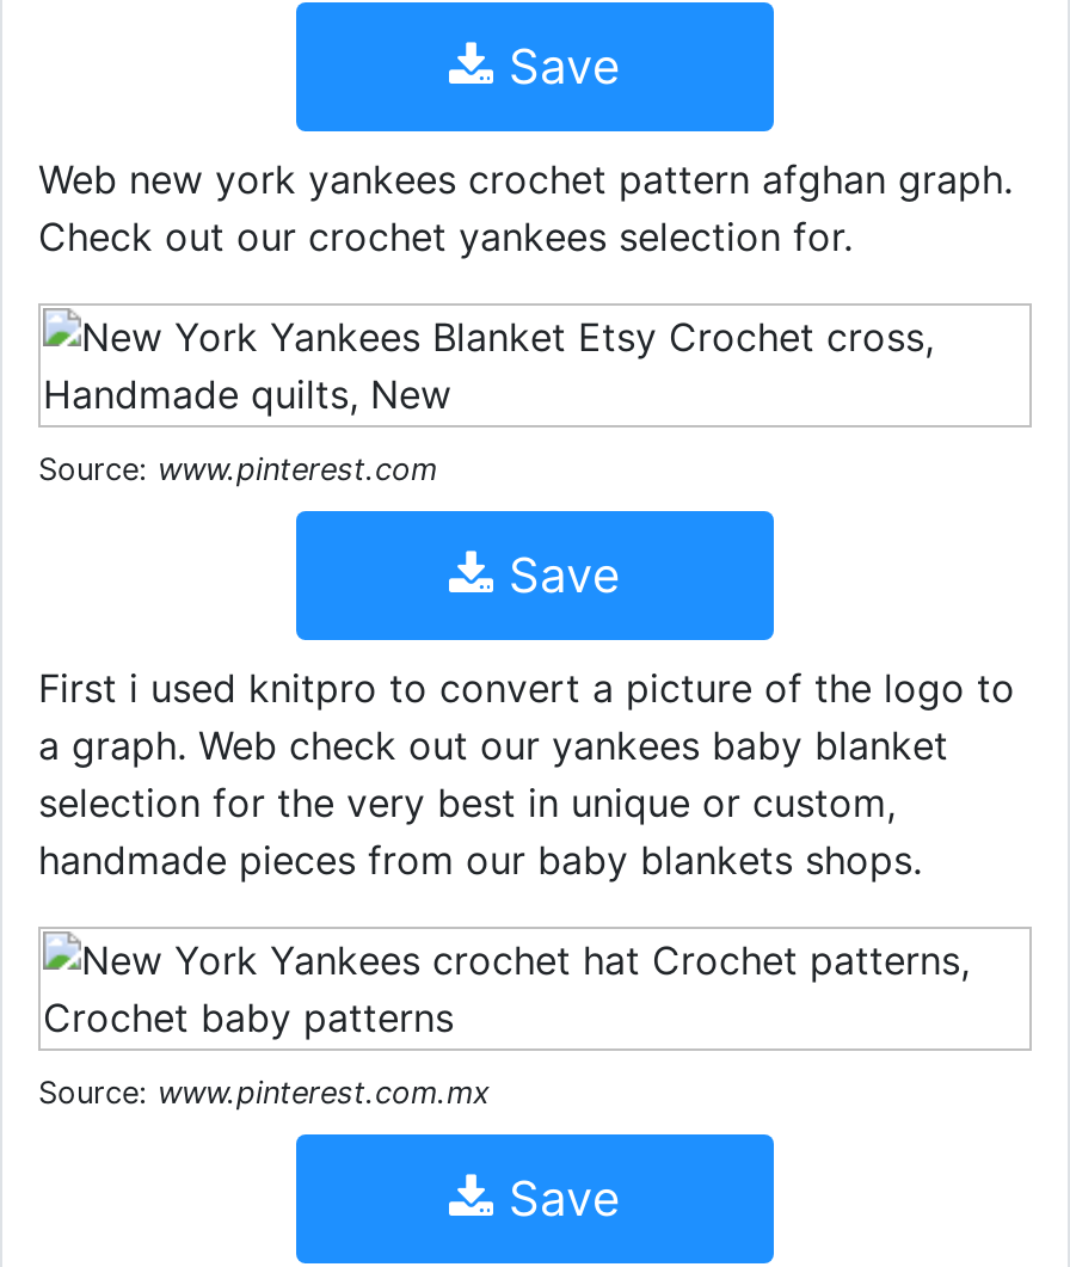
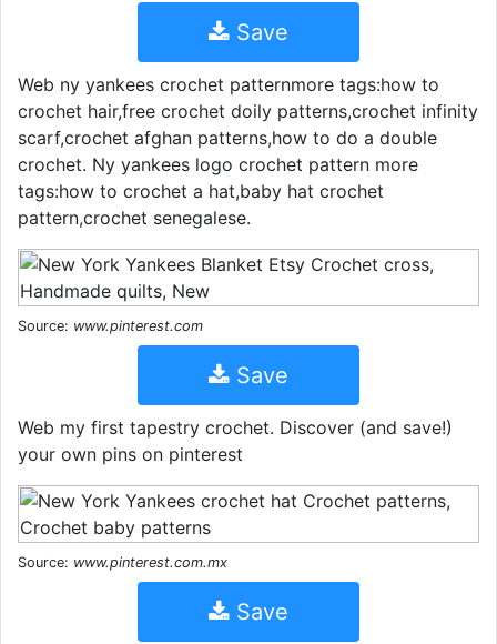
- Web new york yankees crochet pattern afghan graph.
- Check out our crochet yankees selection for.
+ Web ny yankees crochet patternmore tags:how to
+ crochet hair,free crochet doily patterns,crochet infinity
+ scarf,crochet afghan patterns,how to do a double
+ crochet. Ny yankees logo crochet pattern more
+ tags:how to crochet a hat,baby hat crochet
+ pattern,crochet senegalese.

moved down: Source: www.pinterest.com | Save

- First i used knitpro to convert a picture of the logo to
- a graph. Web check out our yankees baby blanket
- selection for the very best in unique or custom,
- handmade pieces from our baby blankets shops.
+ Web my first tapestry crochet. Discover (and save!)
+ your own pins on pinterest
